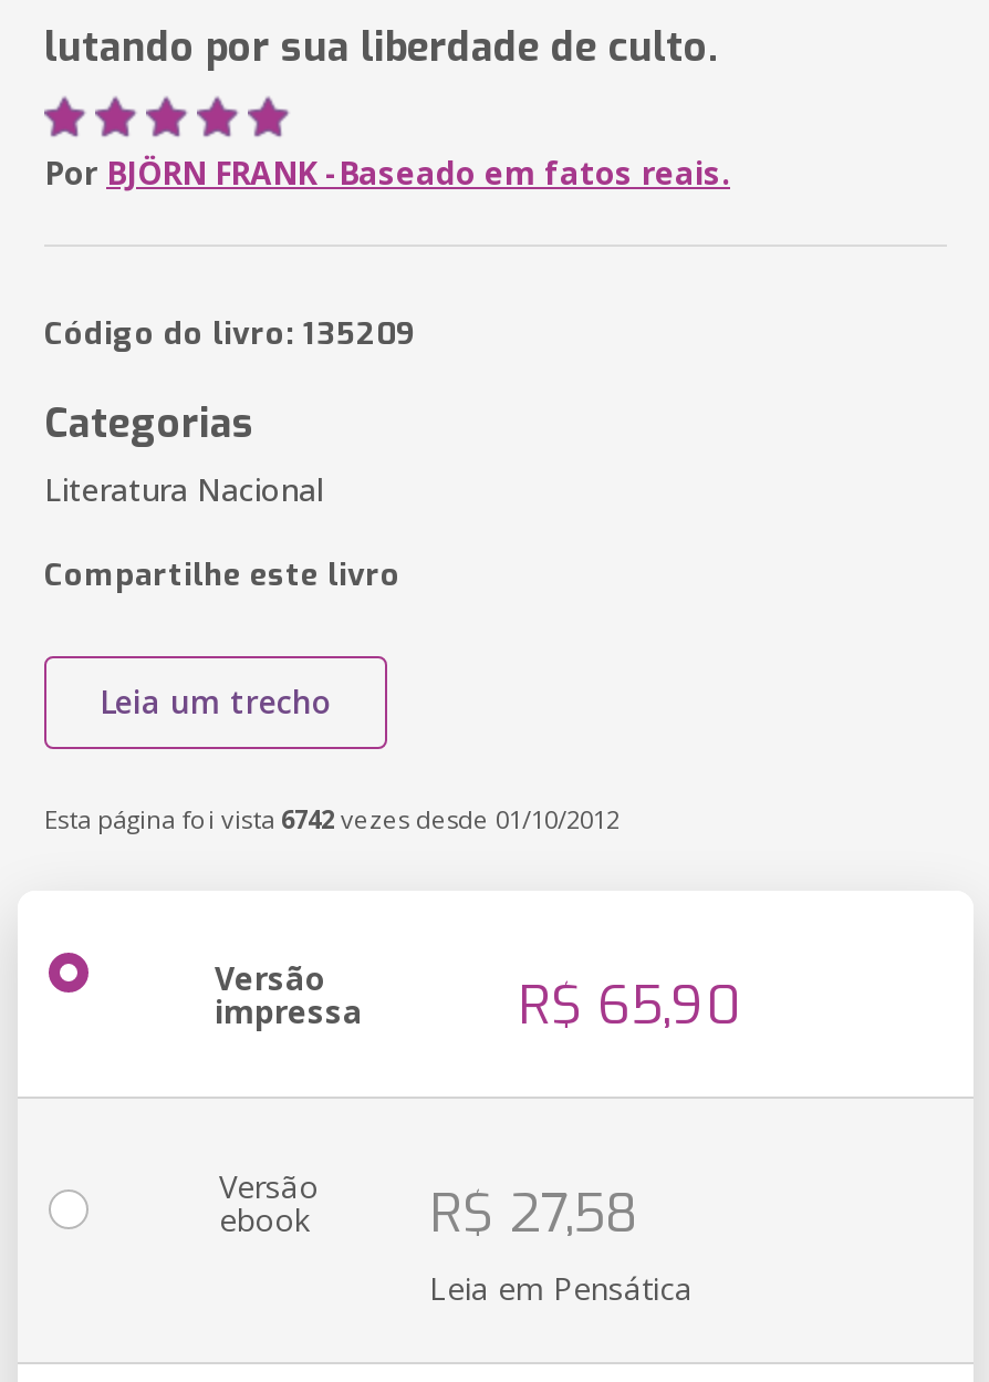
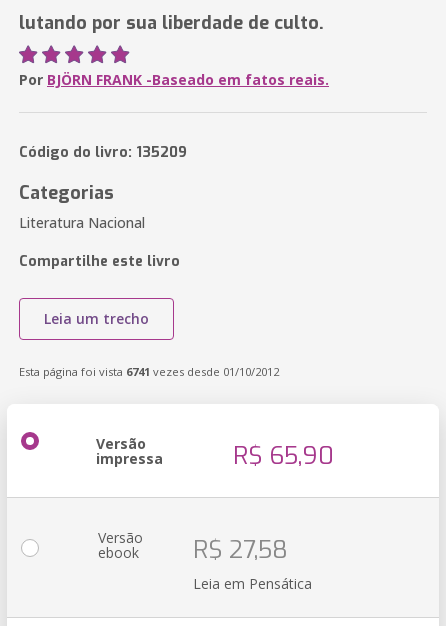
- Esta página foi vista 6742 vezes desde 01/10/2012
+ Esta página foi vista 6741 vezes desde 01/10/2012
